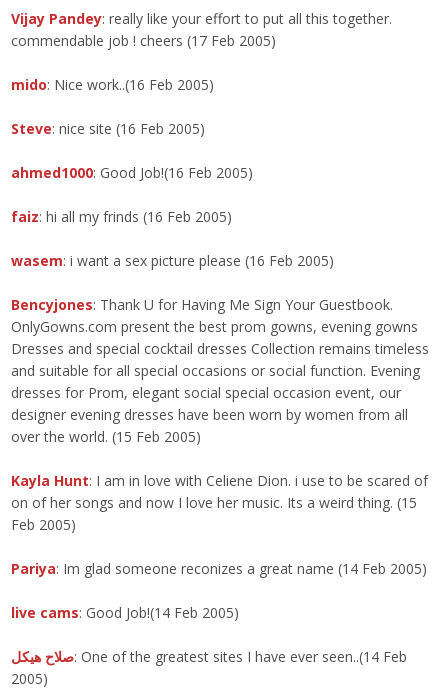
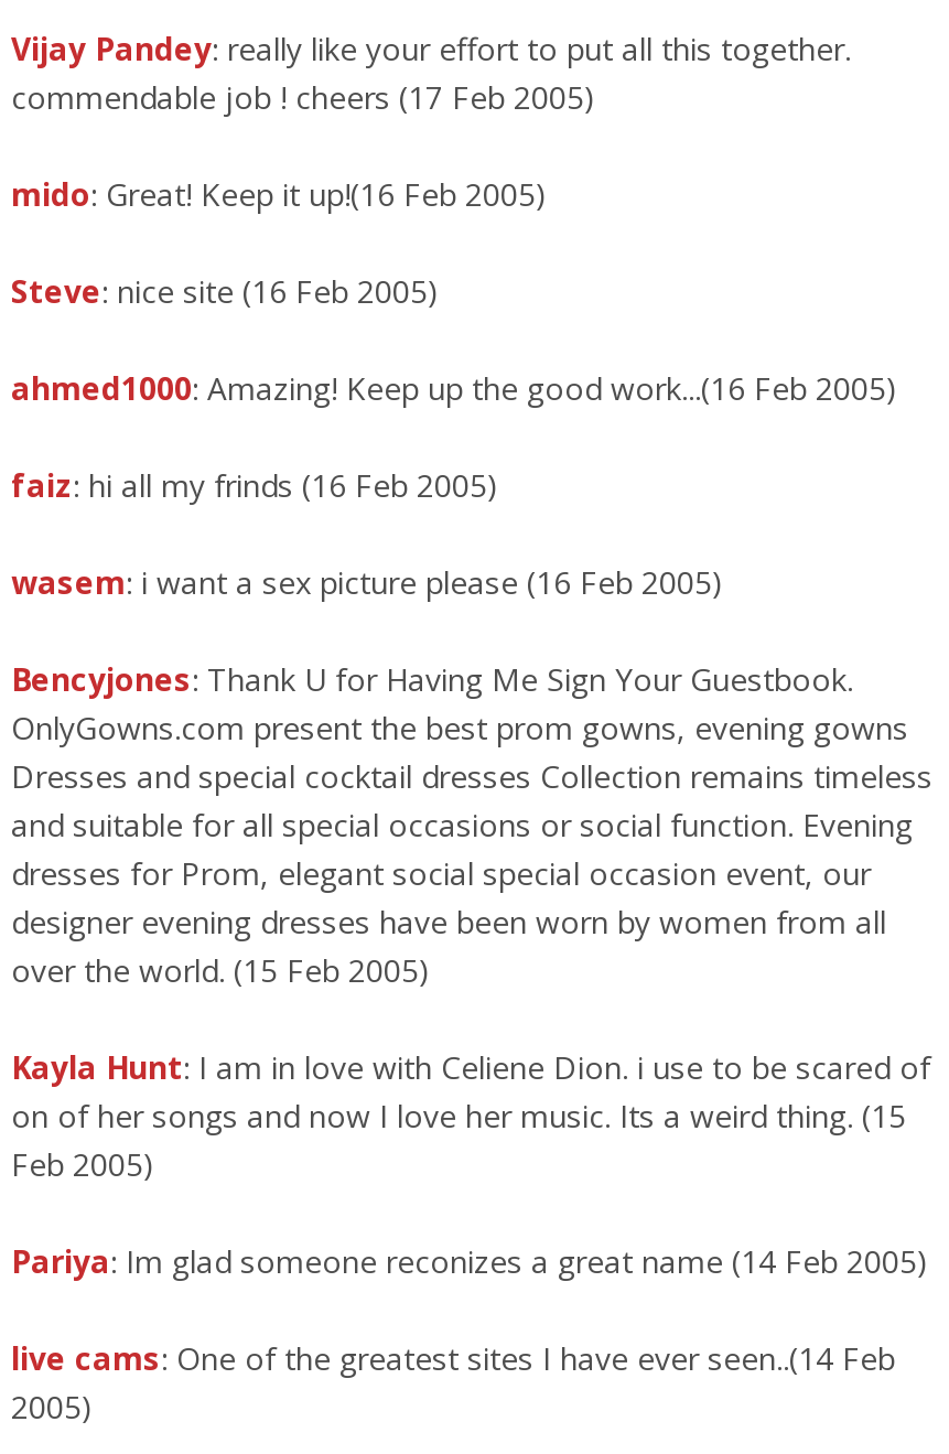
- mido: Nice work..(16 Feb 2005)
+ mido: Great! Keep it up!(16 Feb 2005)

- ahmed1000: Good Job!(16 Feb 2005)
+ ahmed1000: Amazing! Keep up the good work...(16 Feb 2005)

- live cams: Good Job!(14 Feb 2005)
- صلاح هيكل: One of the greatest sites I have ever seen..(14 Feb
+ live cams: One of the greatest sites I have ever seen..(14 Feb
